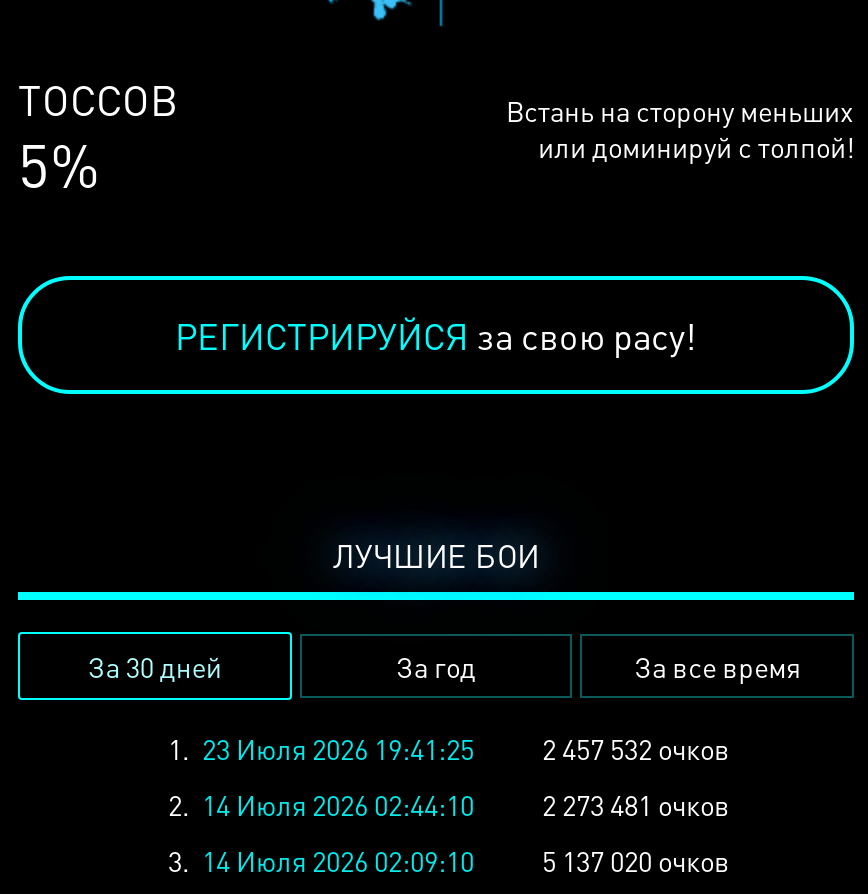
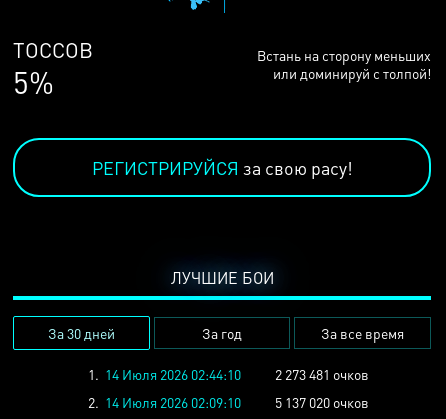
- 1. 23 Июля 2026 19:41:25
- 2 457 532 очков
- 2. 14 Июля 2026 02:44:10
+ 1. 14 Июля 2026 02:44:10

- 3. 14 Июля 2026 02:09:10 5 137 020 очков
+ 2. 14 Июля 2026 02:09:10 5 137 020 очков
